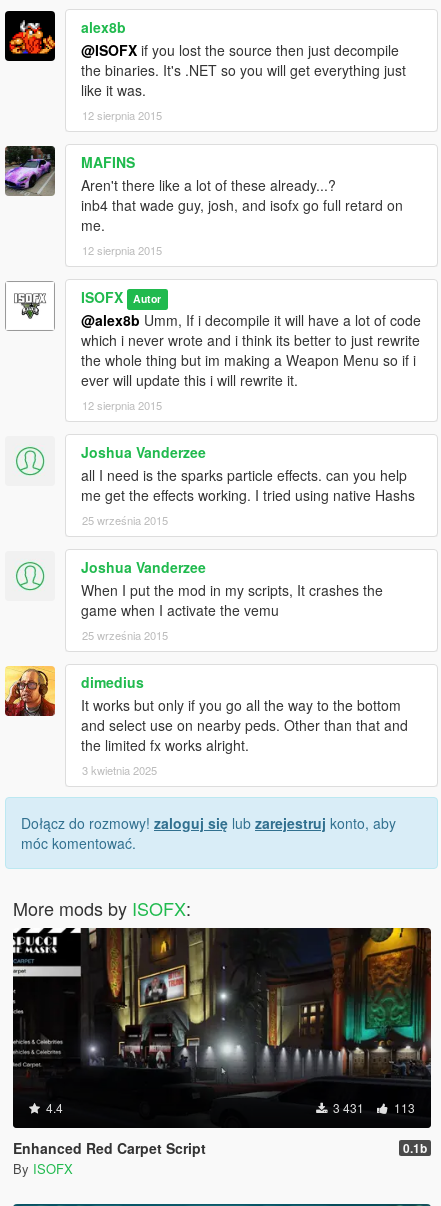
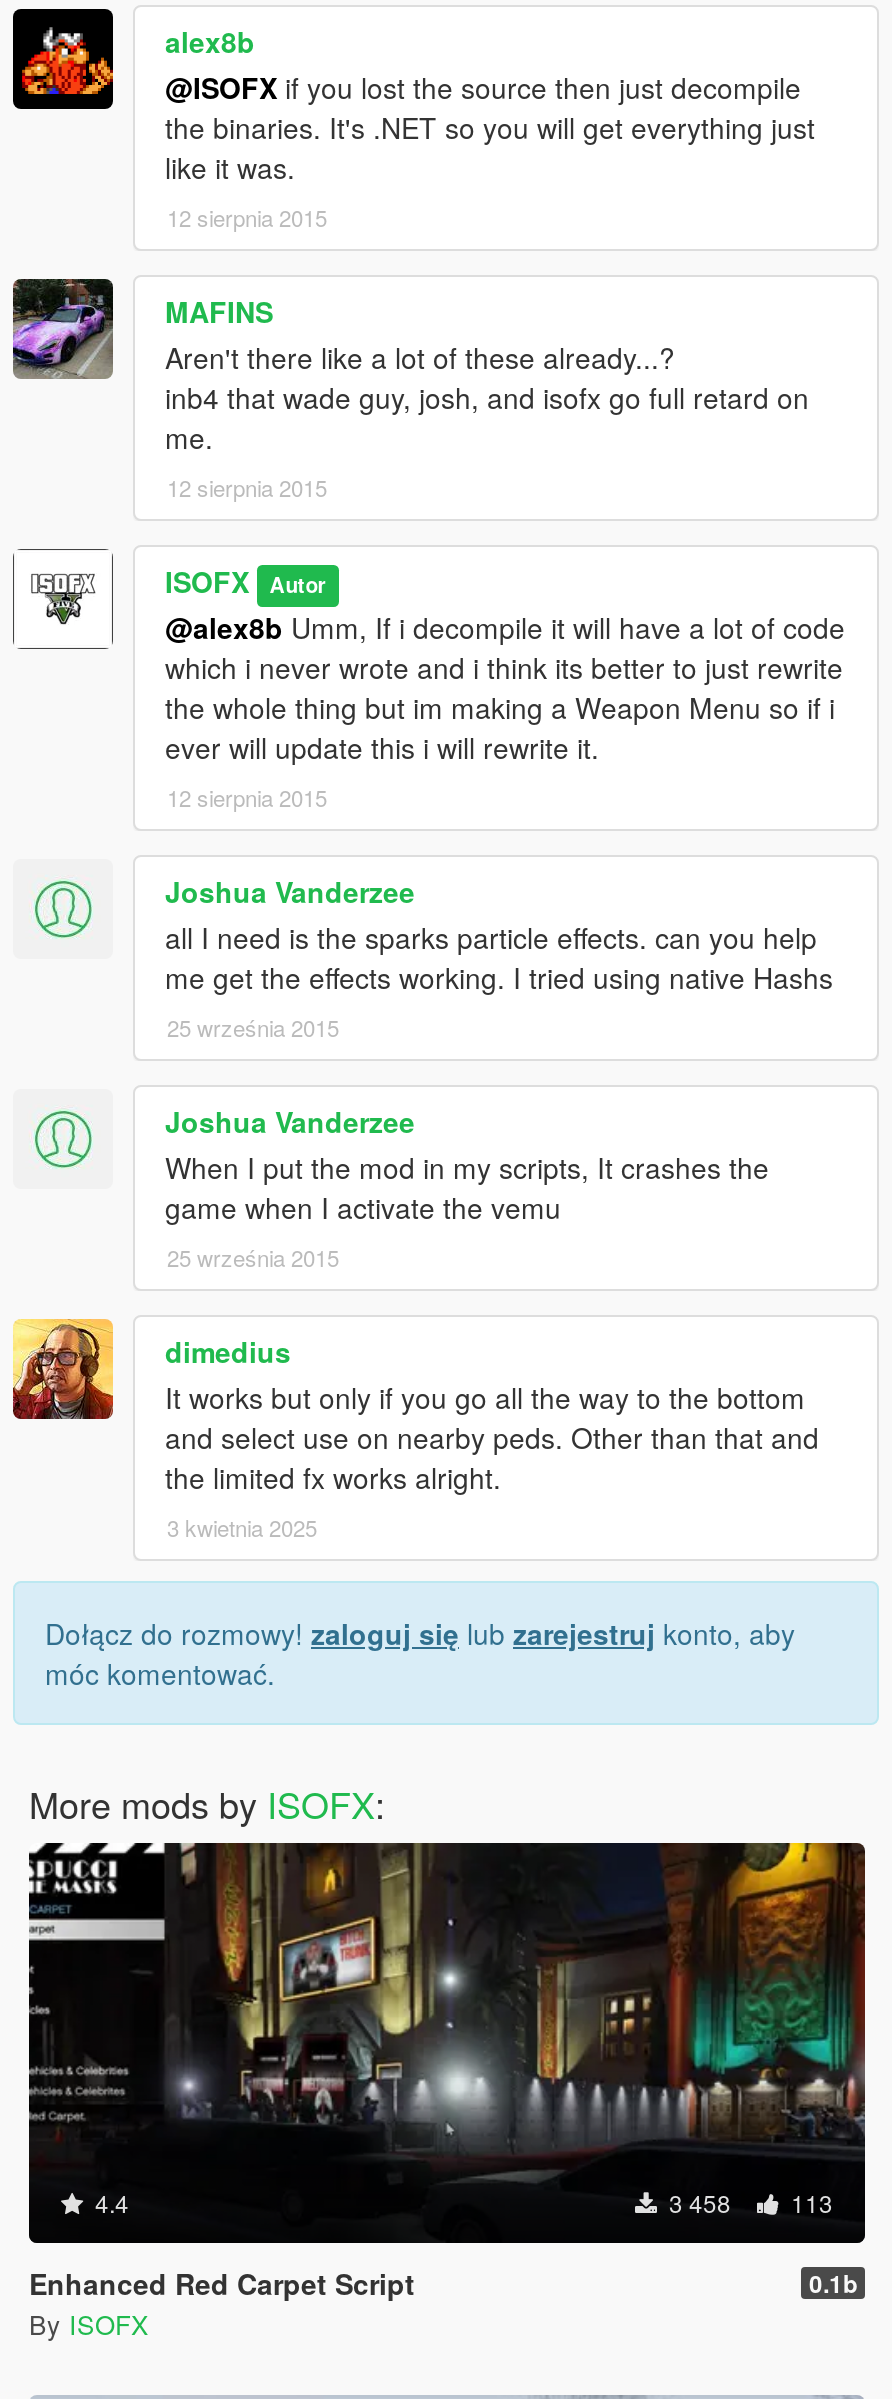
- 3 431 113
+ 3 458 113
